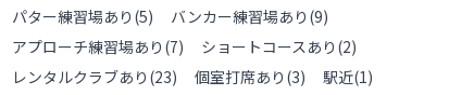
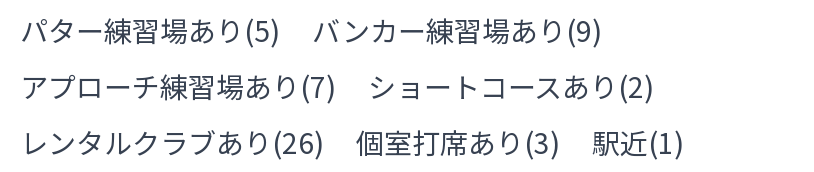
- レンタルクラブあり(23)
+ レンタルクラブあり(26)
